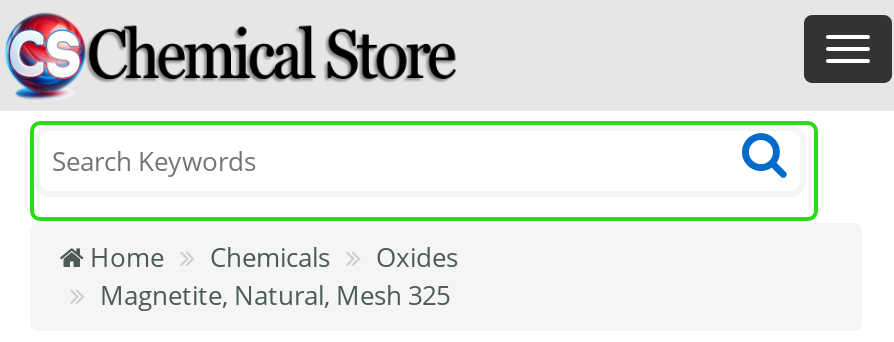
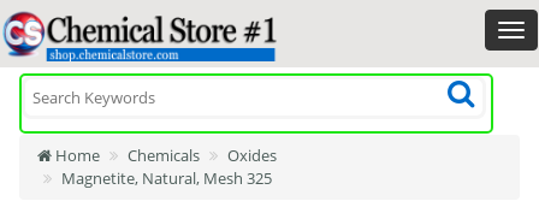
- [image]
+ [image]
